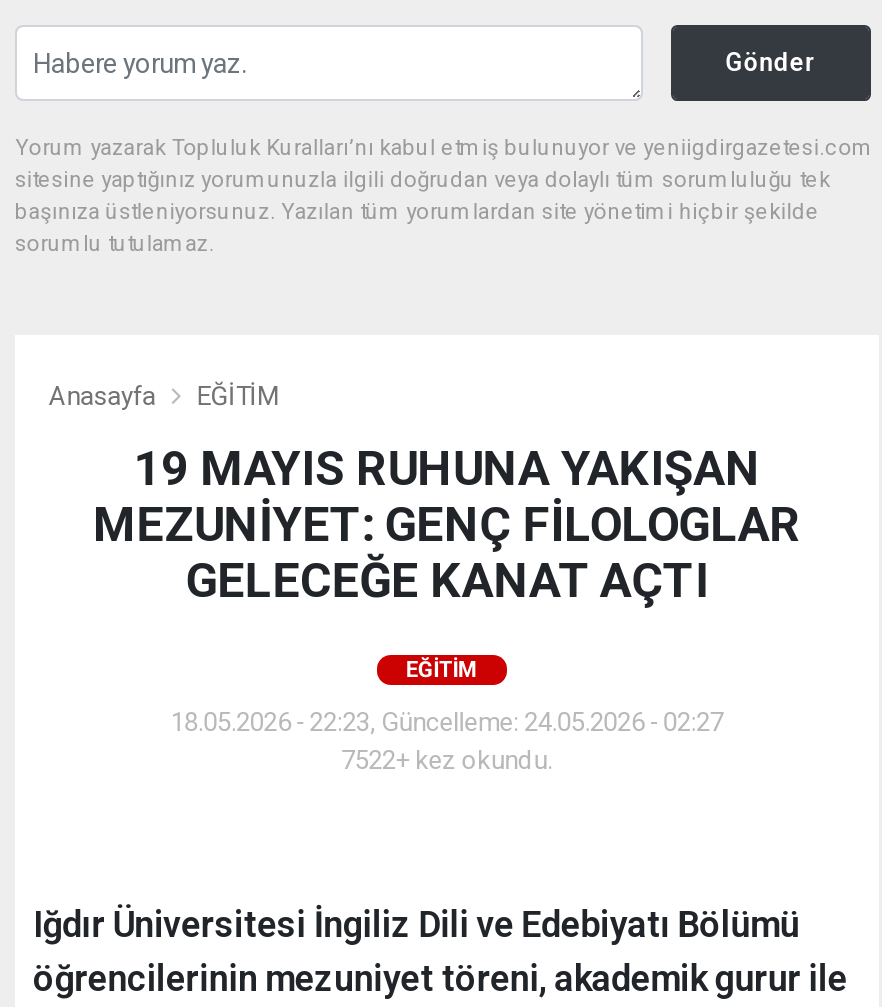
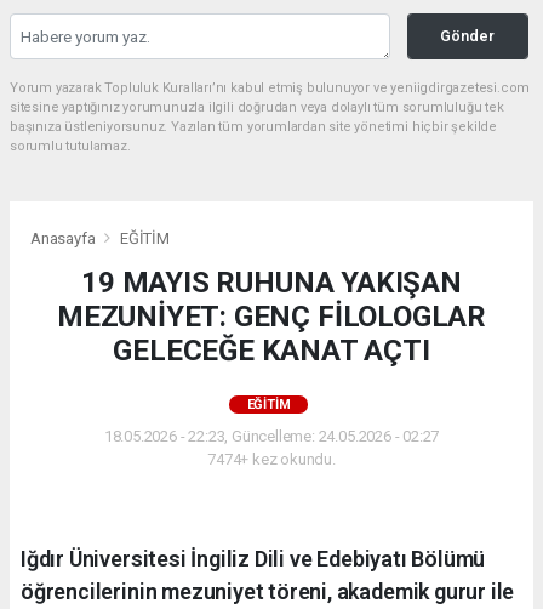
- 7522+ kez okundu.
+ 7474+ kez okundu.
